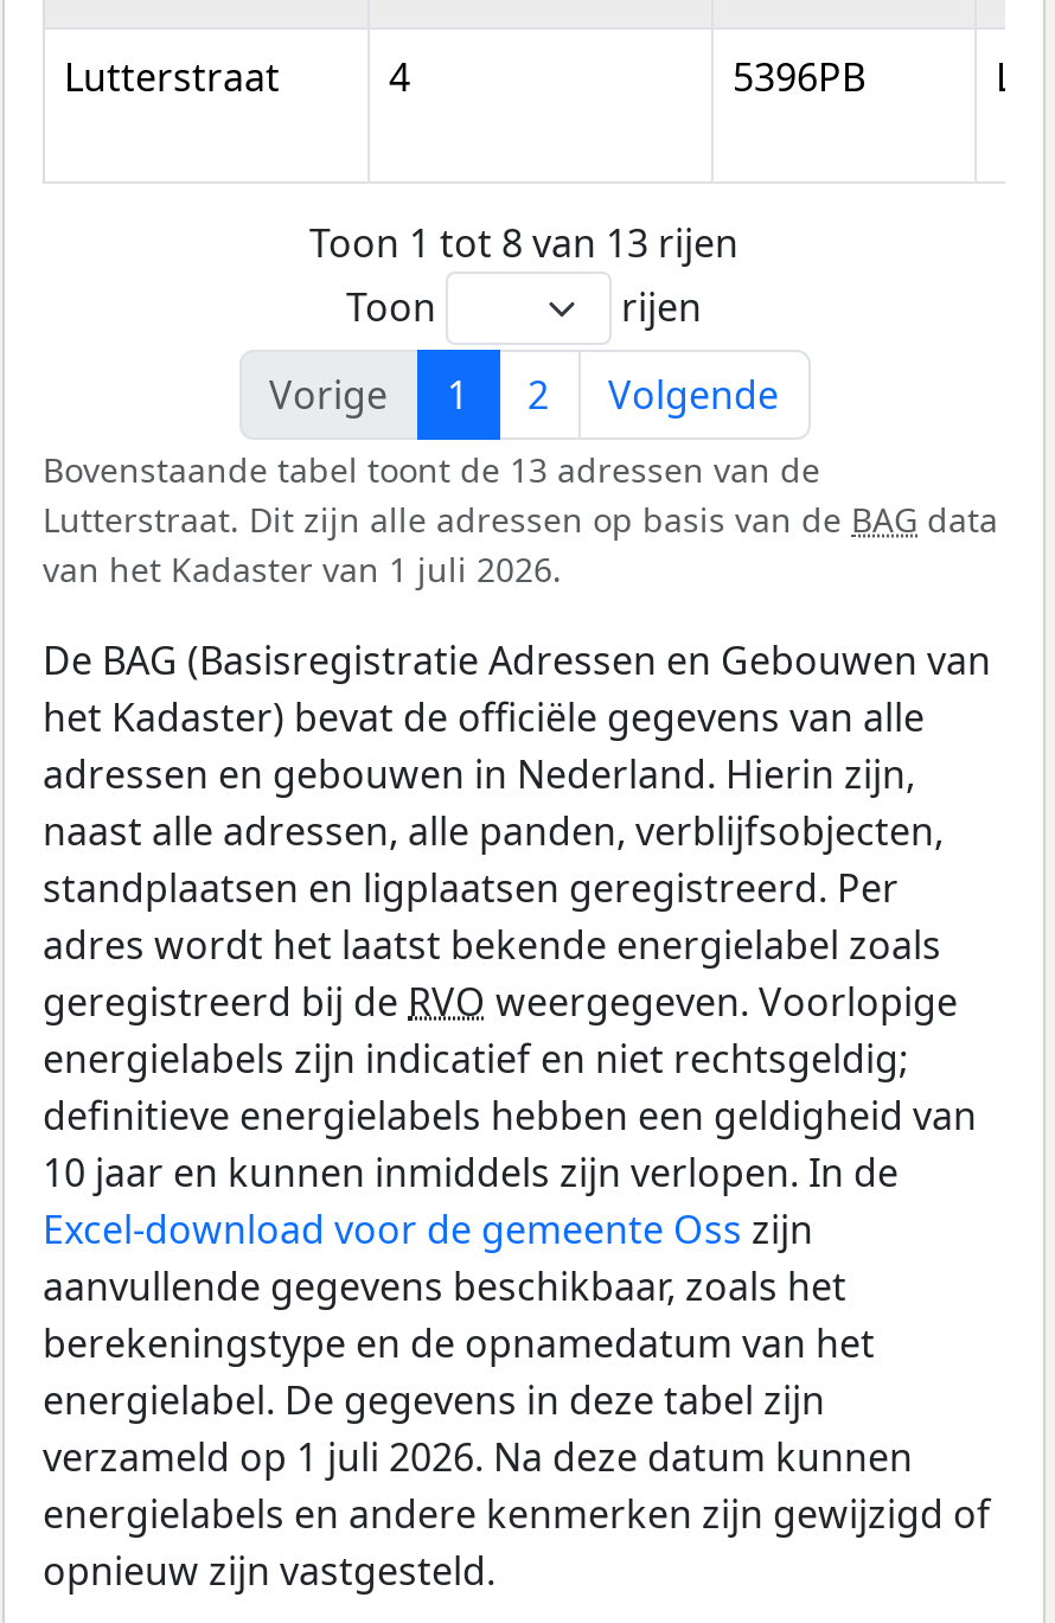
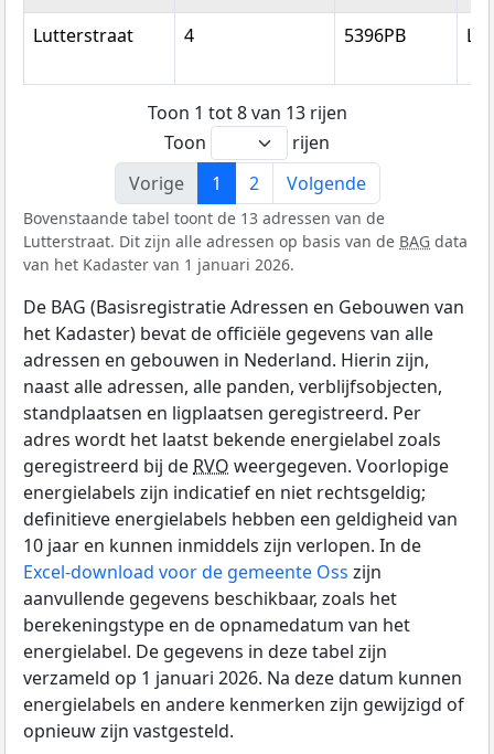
- van het Kadaster van 1 juli 2026.
+ van het Kadaster van 1 januari 2026.

- verzameld op 1 juli 2026. Na deze datum kunnen
+ verzameld op 1 januari 2026. Na deze datum kunnen
